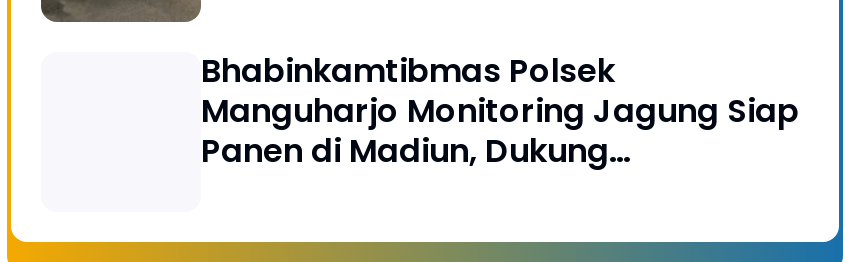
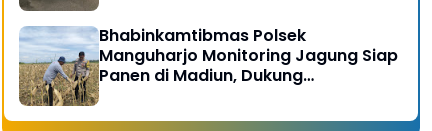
+ [image]
